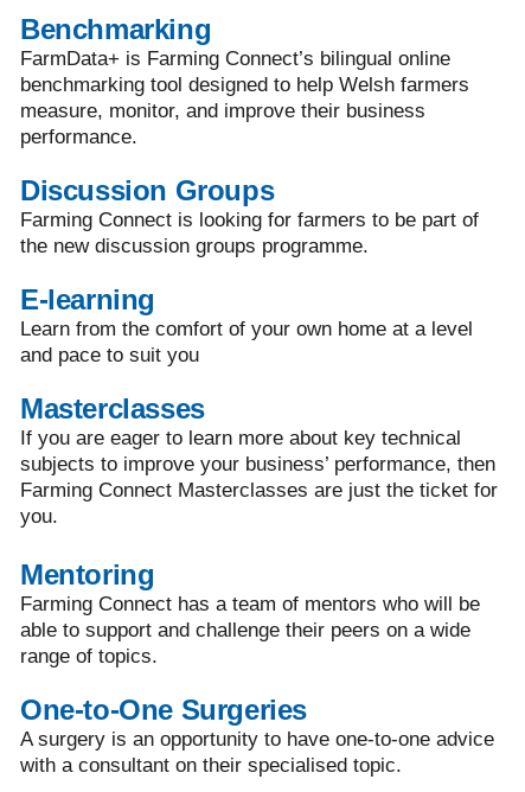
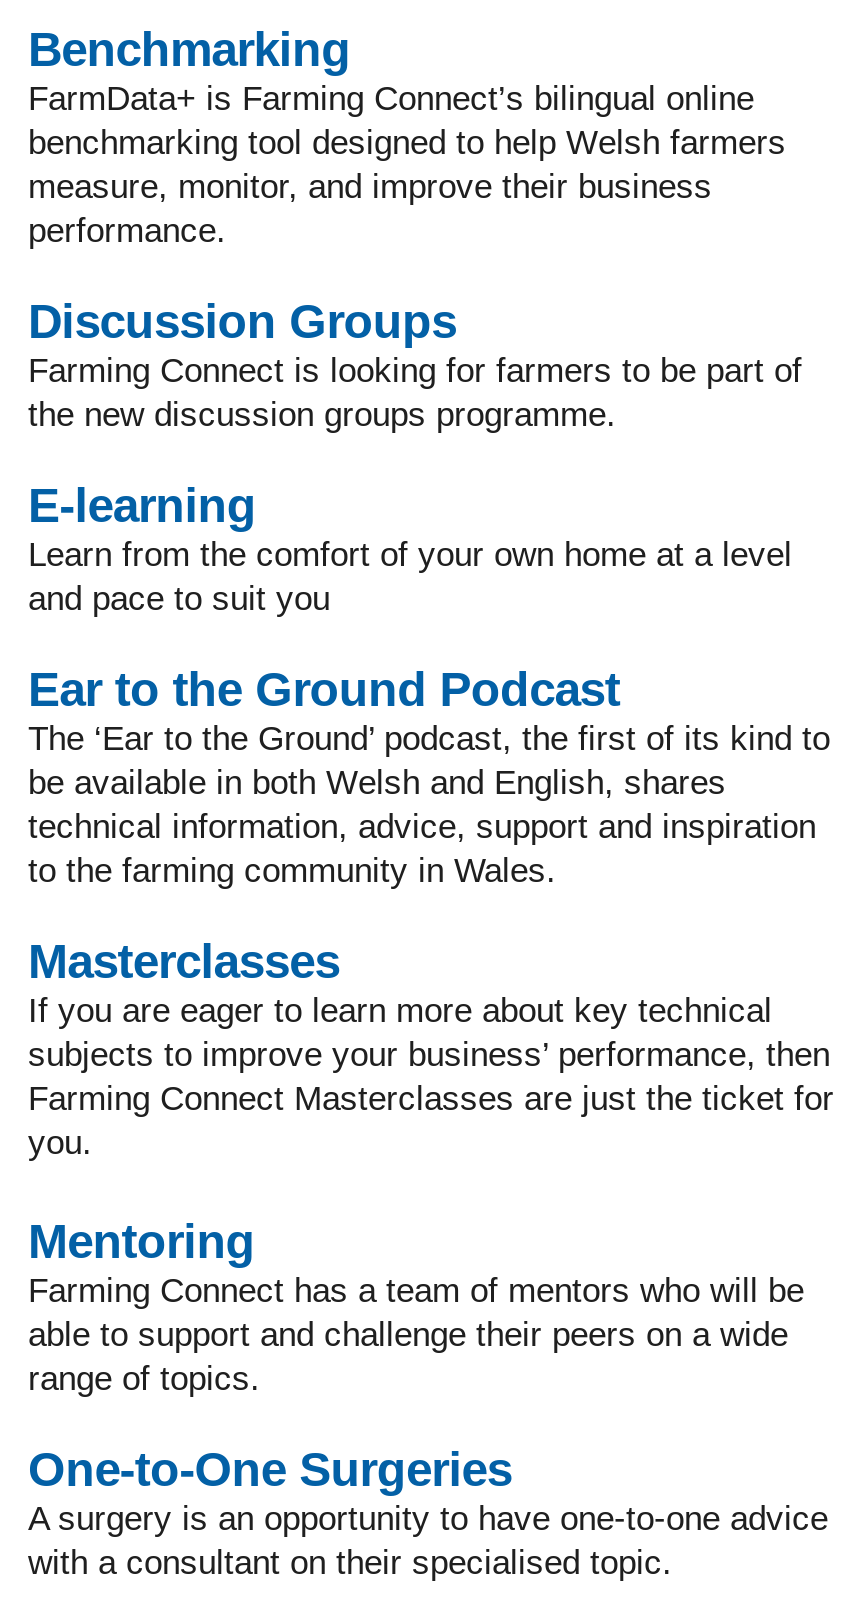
+ Ear to the Ground Podcast
+ The ‘Ear to the Ground’ podcast, the first of its kind to
+ be available in both Welsh and English, shares
+ technical information, advice, support and inspiration
+ to the farming community in Wales.
